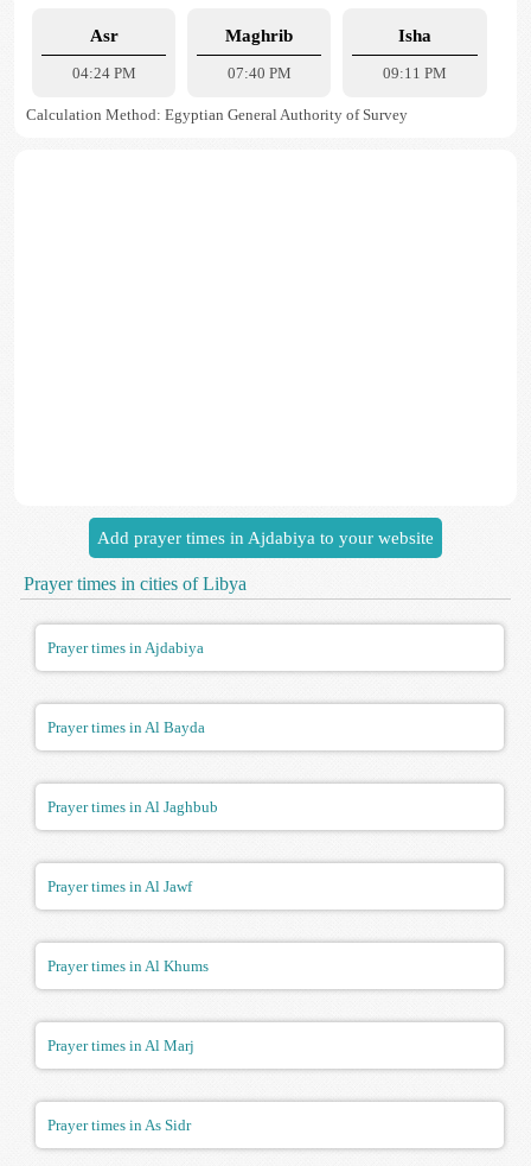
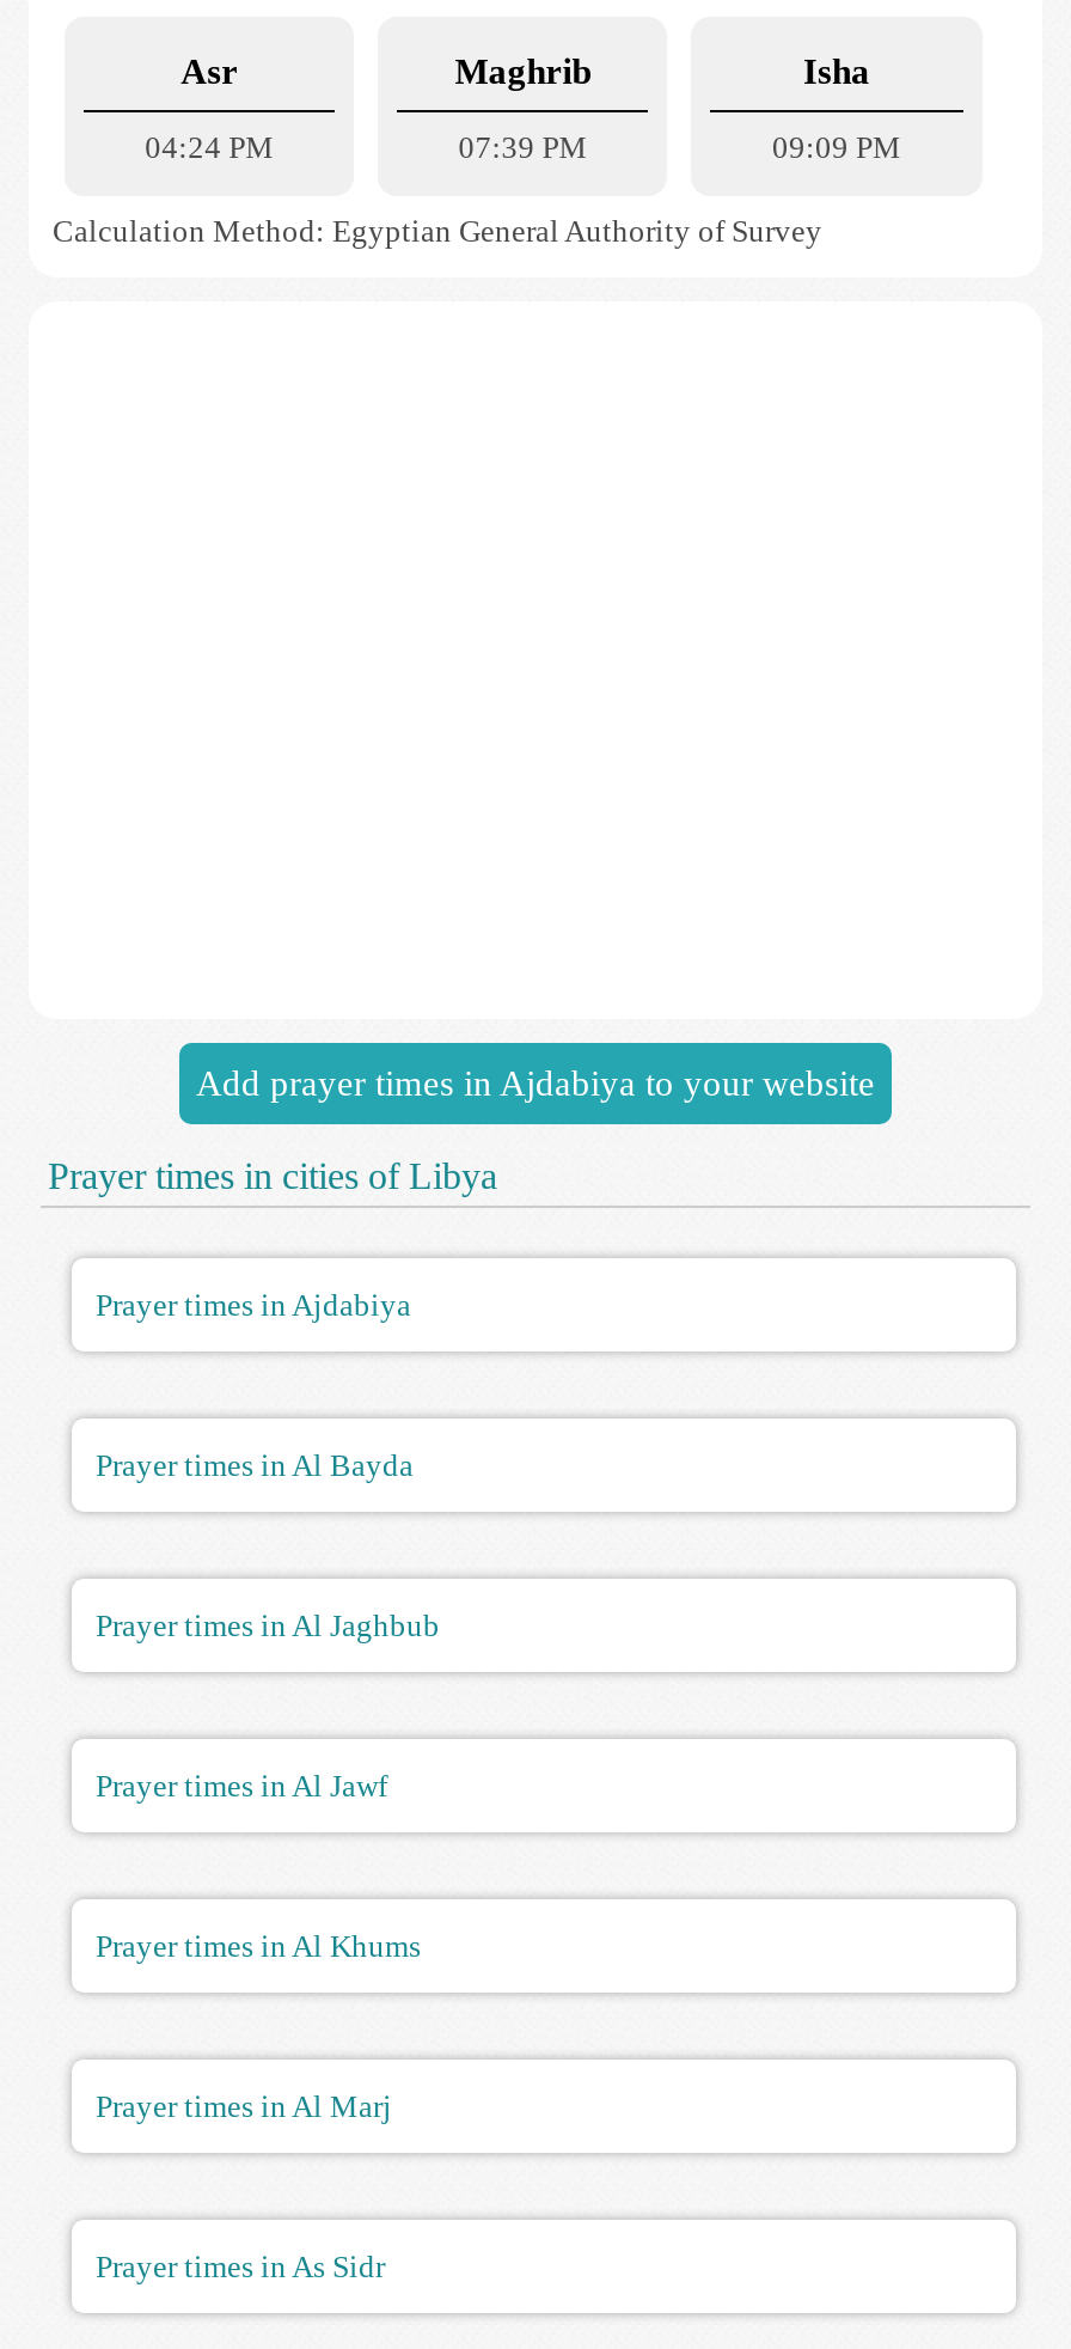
- 07:40 PM
+ 07:39 PM

- 09:11 PM
+ 09:09 PM
